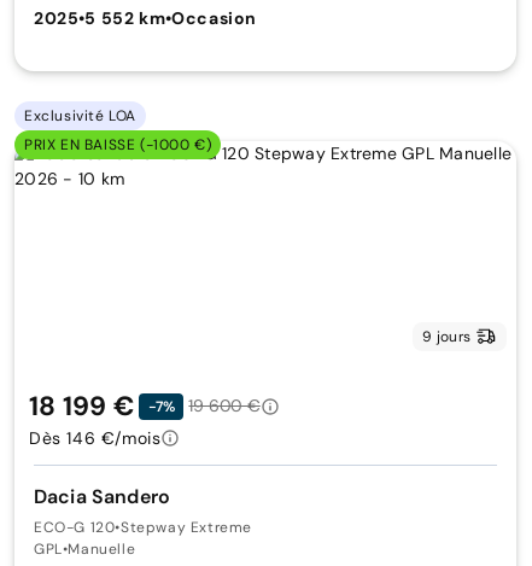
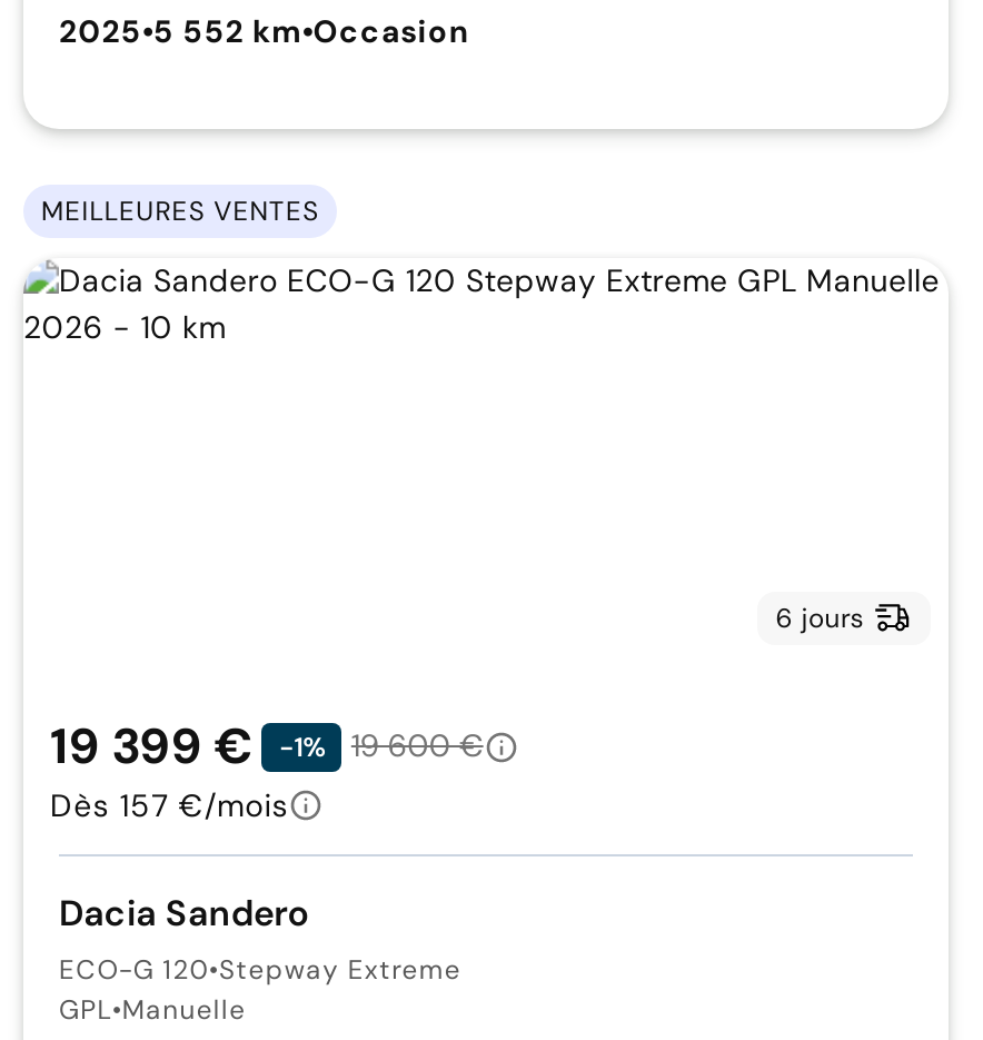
- Exclusivité LOA
- PRIX EN BAISSE (-1000 €)
+ MEILLEURES VENTES

- 9 jours
+ 6 jours

- 18 199 €
- -7%
+ 19 399 €
+ -1%

- Dès 146 €/mois
+ Dès 157 €/mois
